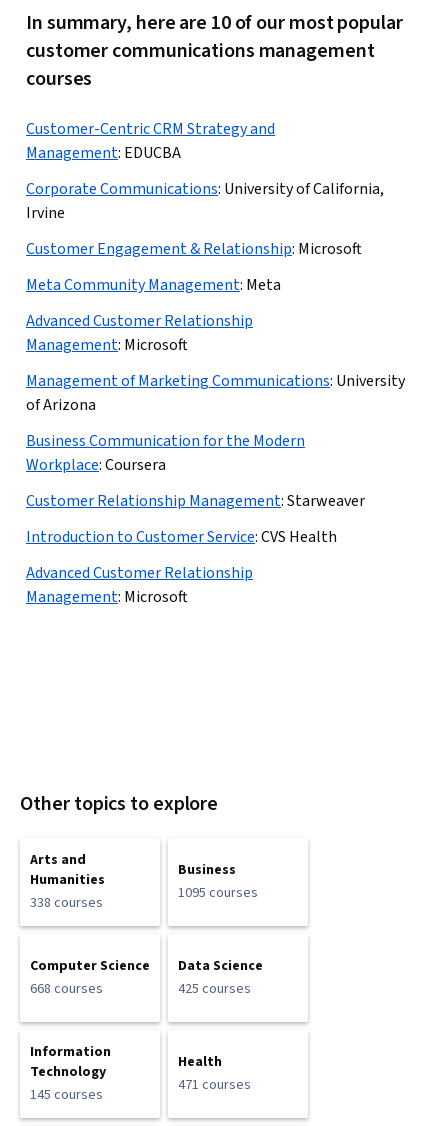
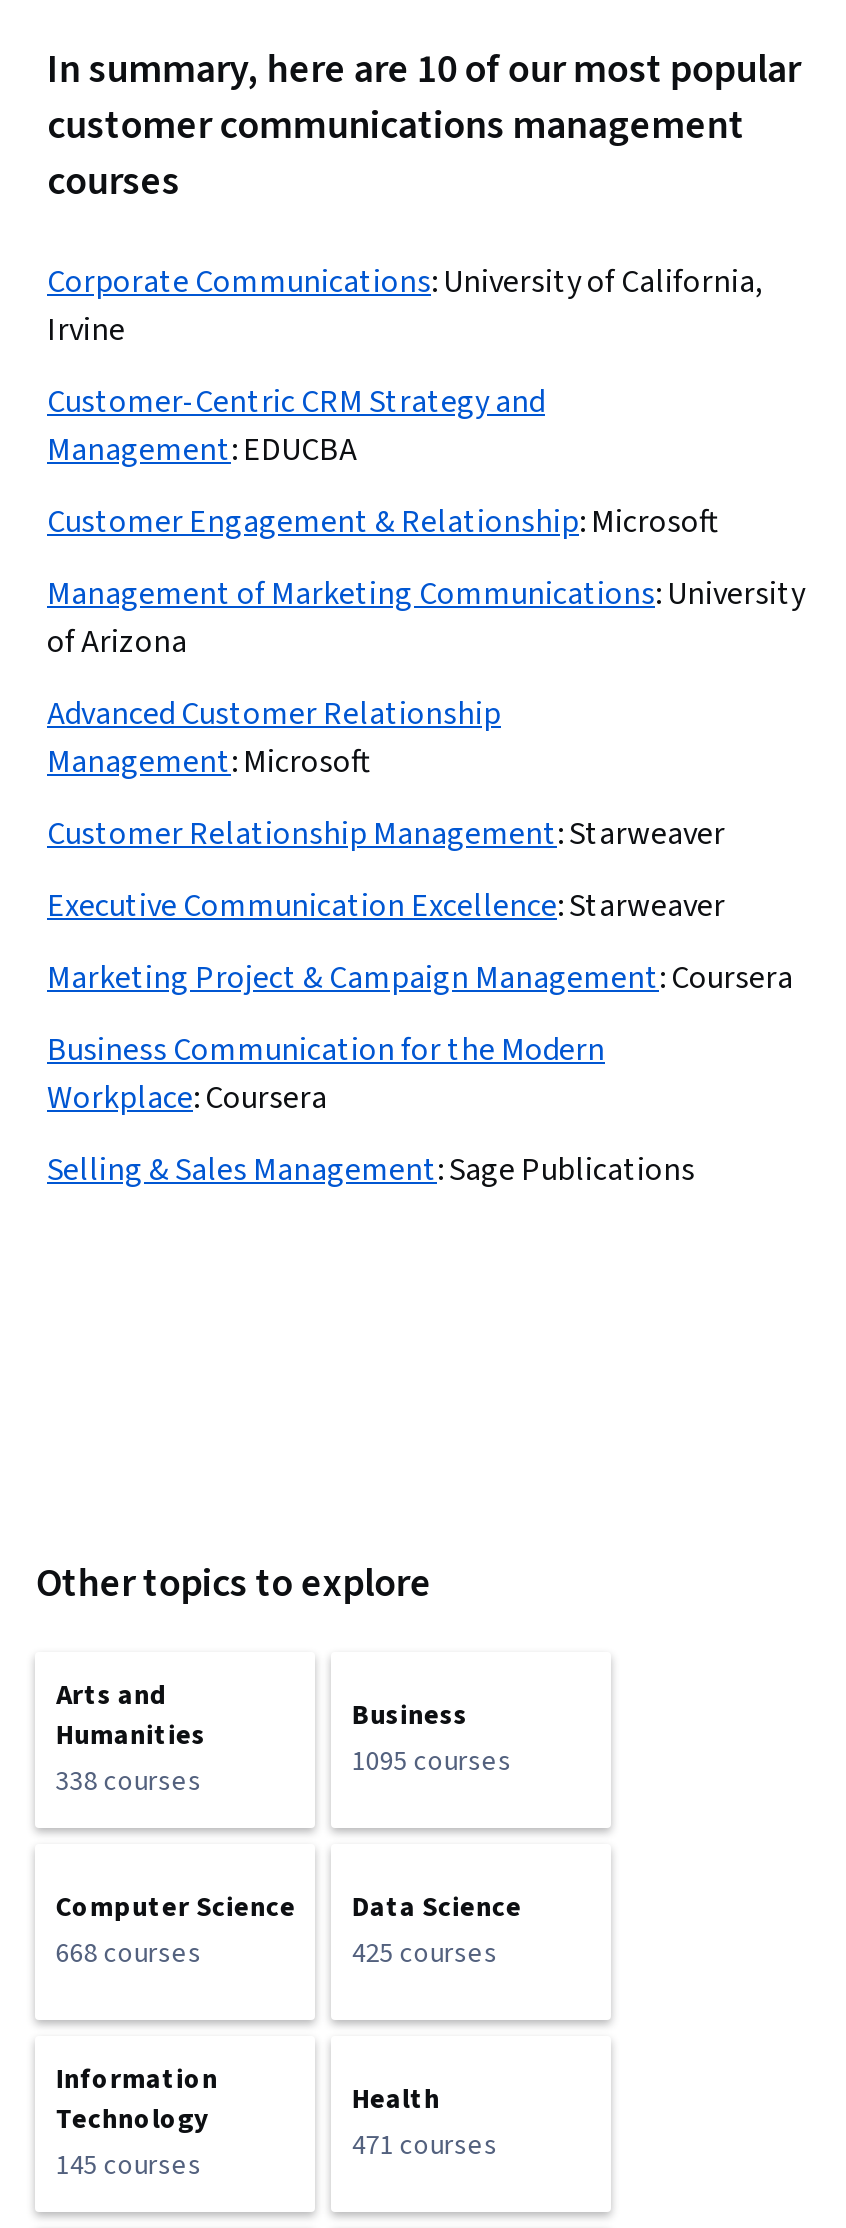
moved down: Customer-Centric CRM Strategy and | Management: EDUCBA

moved up: Corporate Communications: University of California, | Irvine

- Meta Community Management: Meta

moved down: Advanced Customer Relationship | Management: Microsoft

+ Executive Communication Excellence: Starweaver
+ Marketing Project & Campaign Management: Coursera

moved up: Management of Marketing Communications: University | of Arizona

moved down: Business Communication for the Modern | Workplace: Coursera

moved up: Customer Relationship Management: Starweaver

- Introduction to Customer Service: CVS Health
- Advanced Customer Relationship
- Management: Microsoft
+ Selling & Sales Management: Sage Publications
